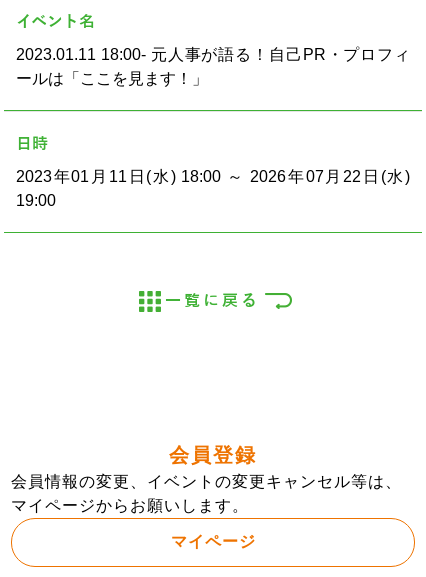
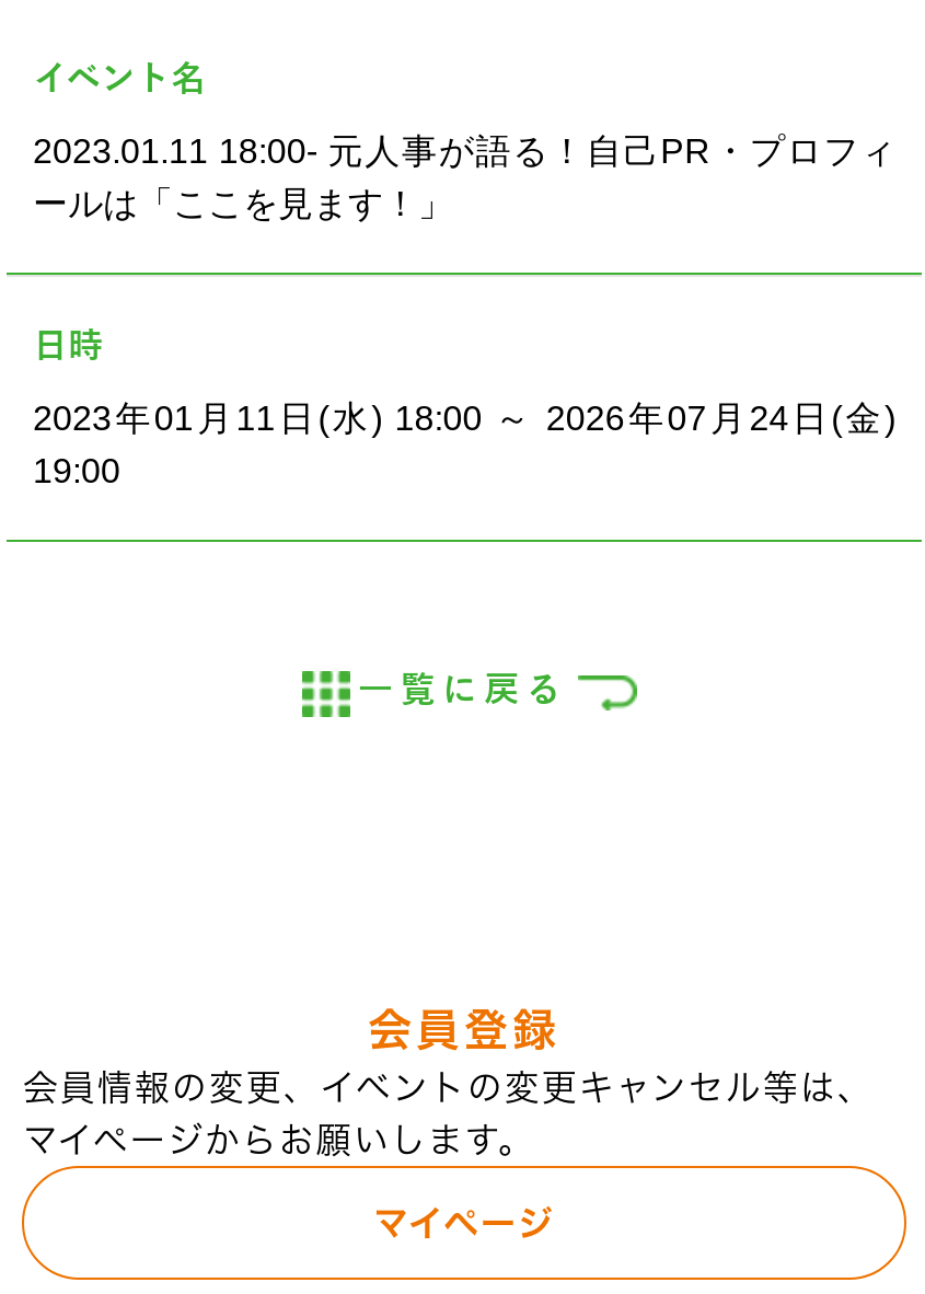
- 2023年01月11日(水) 18:00 ～ 2026年07月22日(水)
+ 2023年01月11日(水) 18:00 ～ 2026年07月24日(金)
